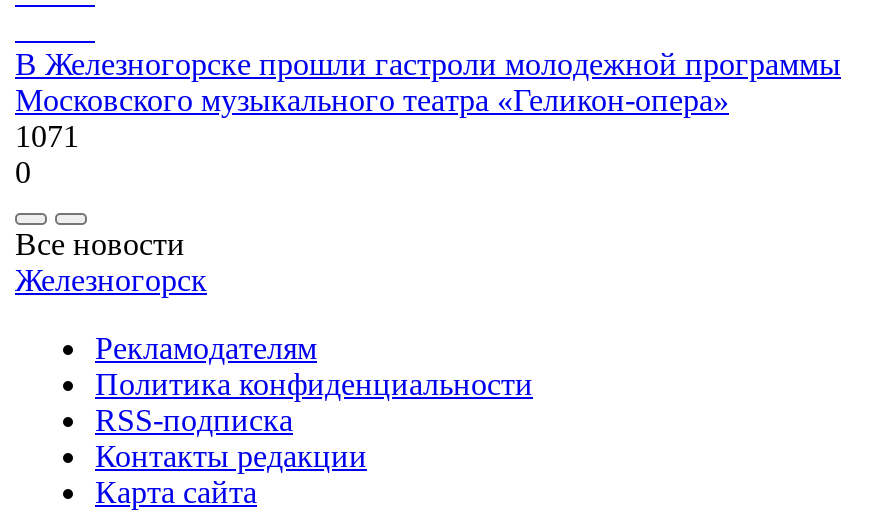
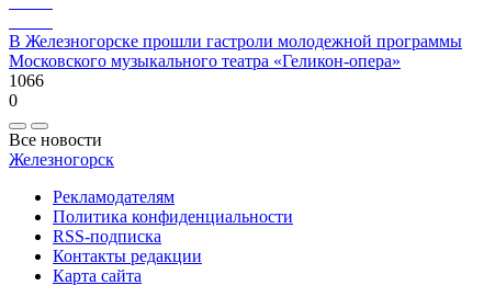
- 1071
+ 1066
